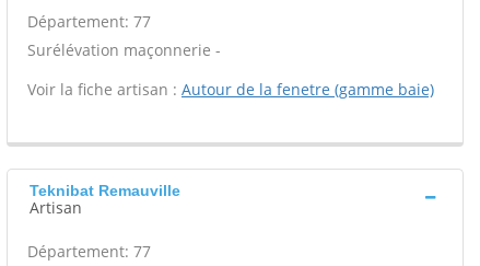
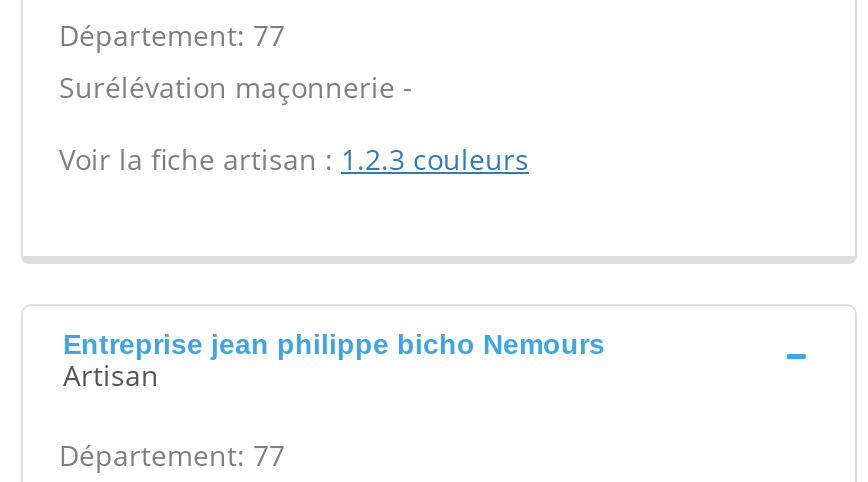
- Voir la fiche artisan : Autour de la fenetre (gamme baie)
+ Voir la fiche artisan : 1.2.3 couleurs

- Teknibat Remauville
+ Entreprise jean philippe bicho Nemours
